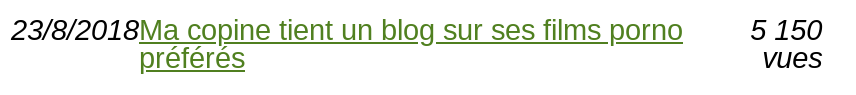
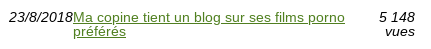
- 5 150
+ 5 148
